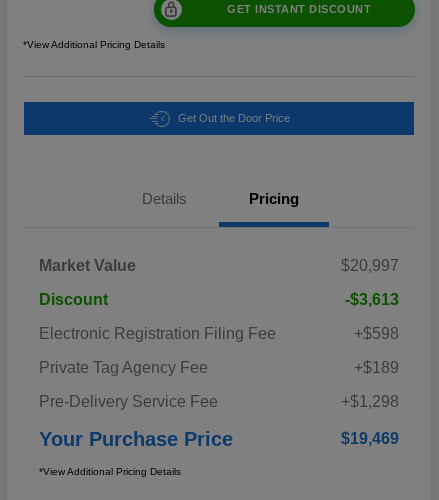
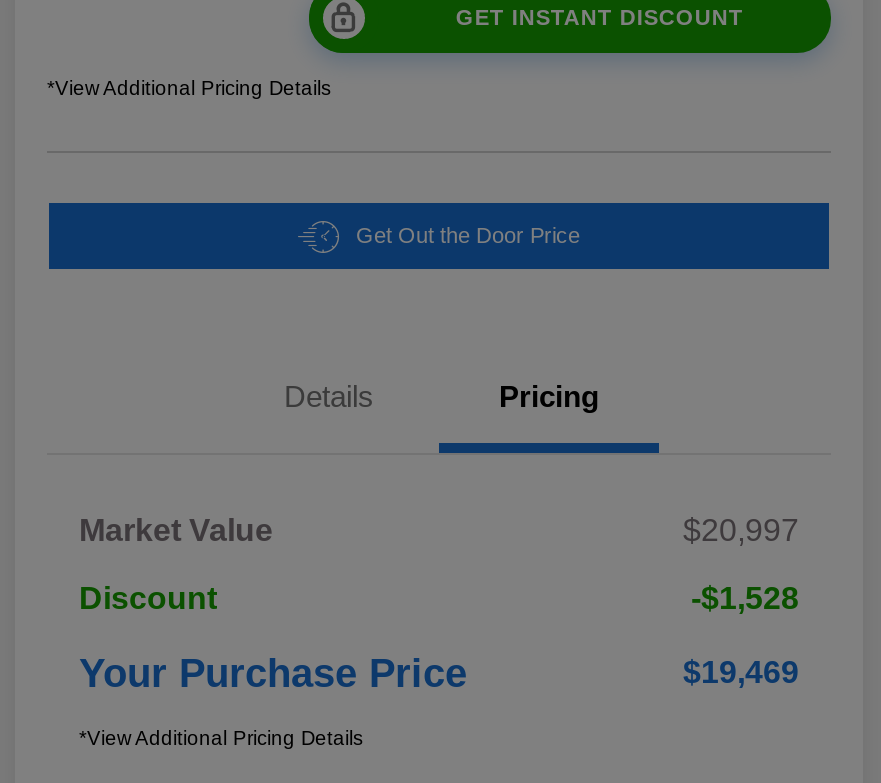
- -$3,613
- Electronic Registration Filing Fee
- +$598
- Private Tag Agency Fee
- +$189
- Pre-Delivery Service Fee
- +$1,298
+ -$1,528
